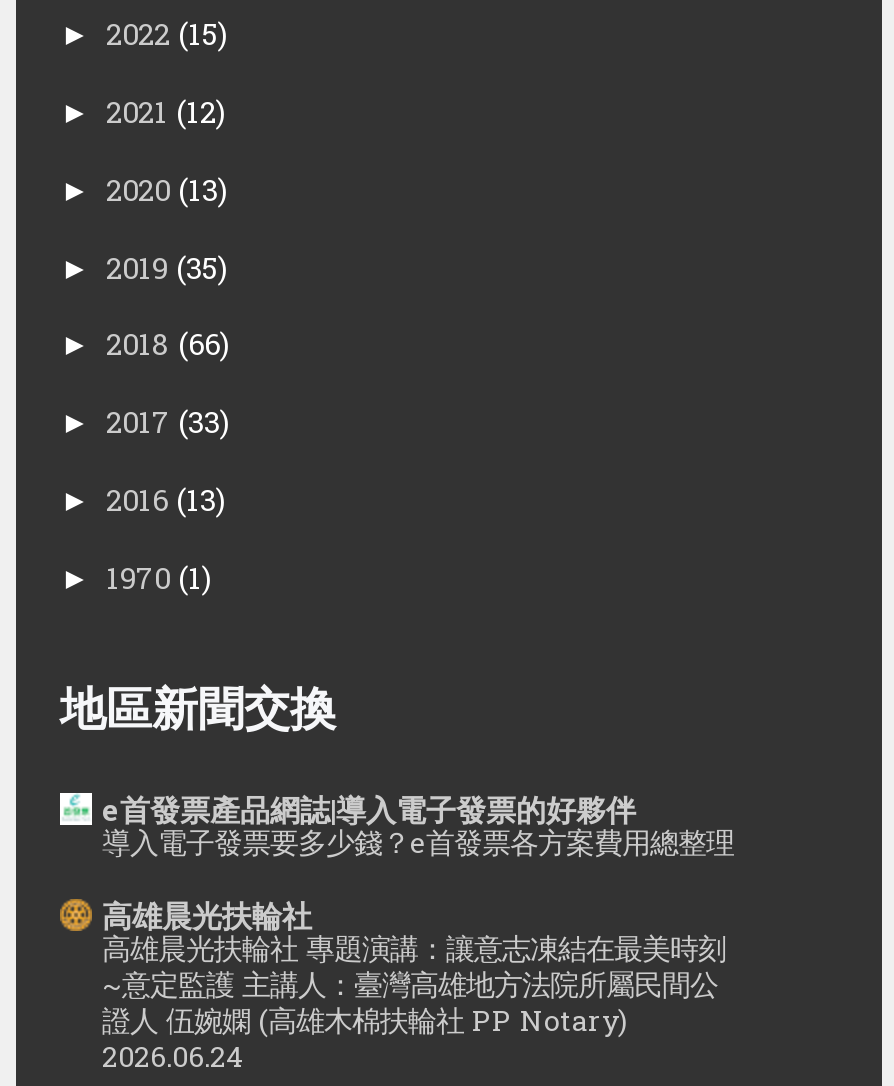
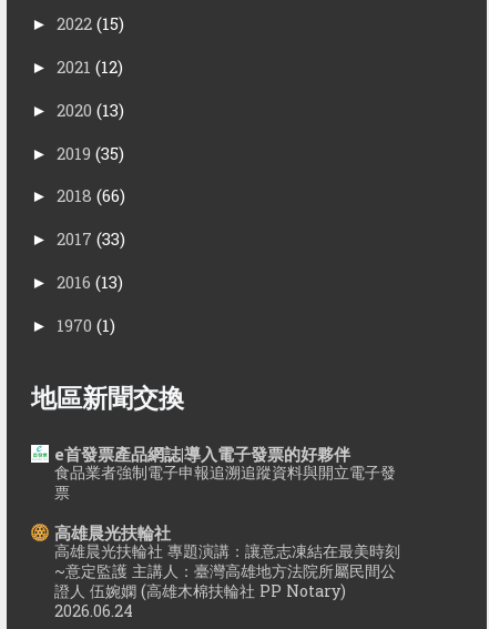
- 導入電子發票要多少錢？e首發票各方案費用總整理
+ 食品業者強制電子申報追溯追蹤資料與開立電子發
+ 票
